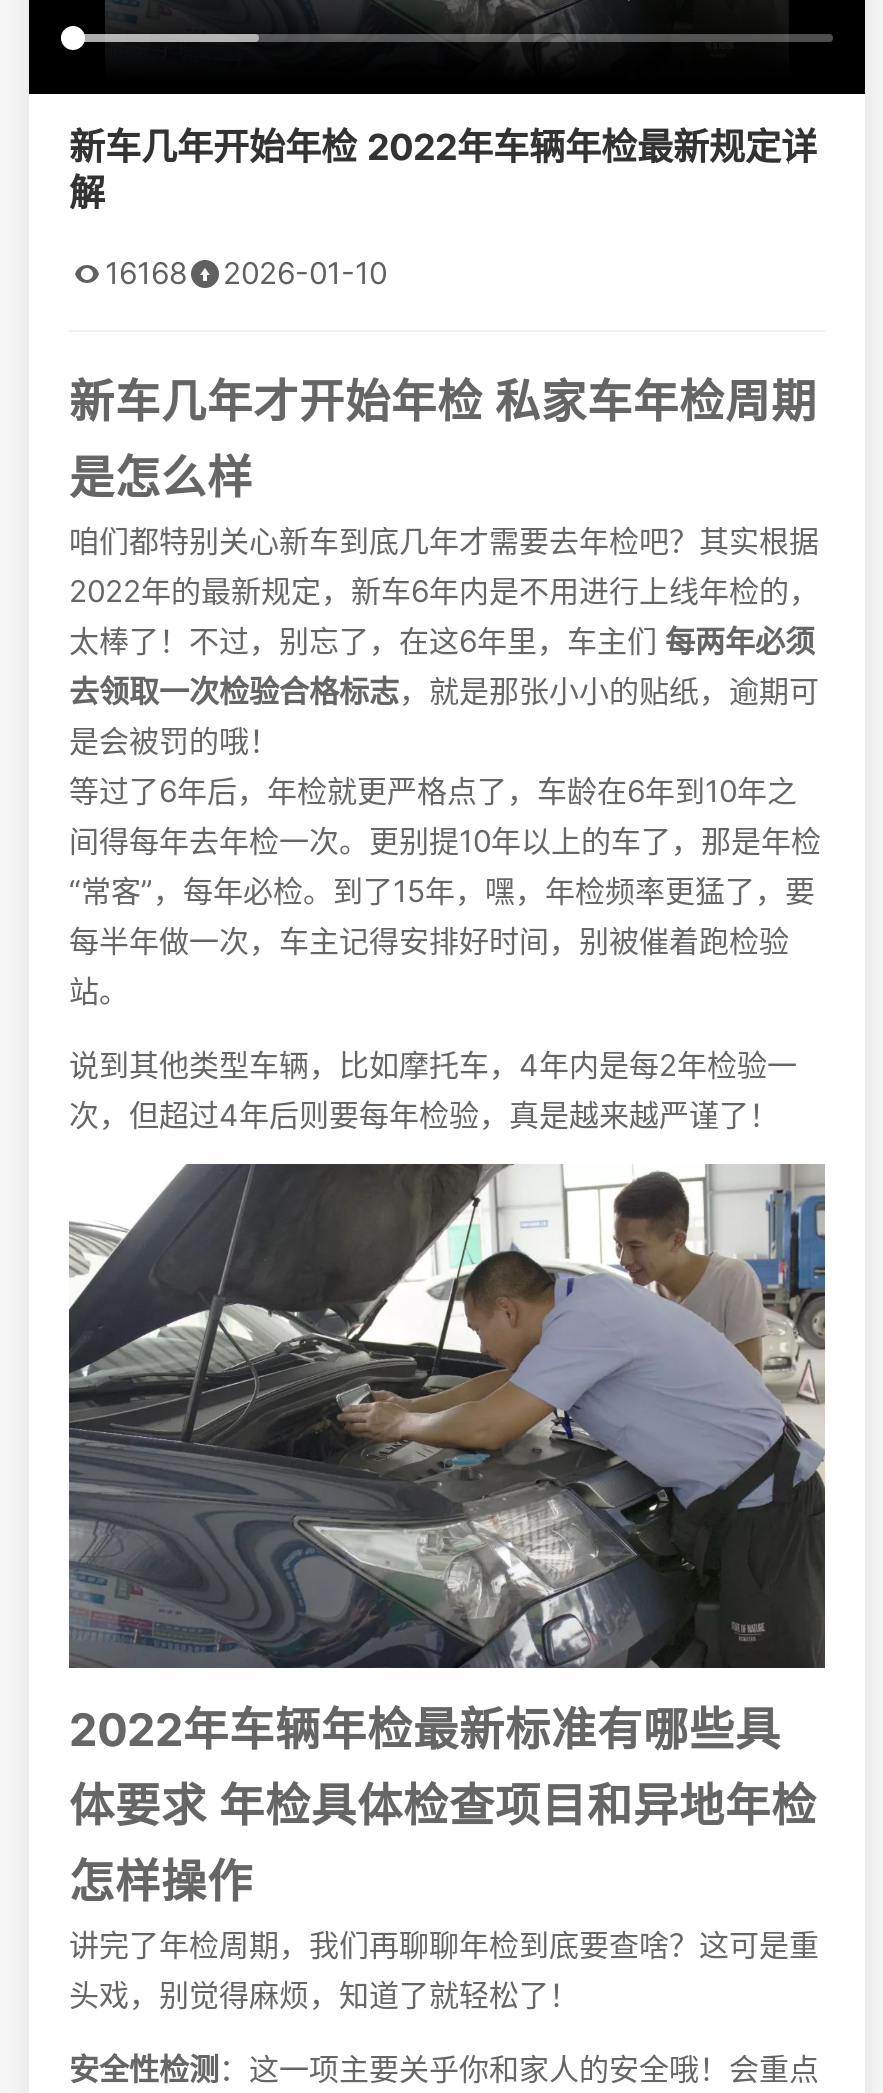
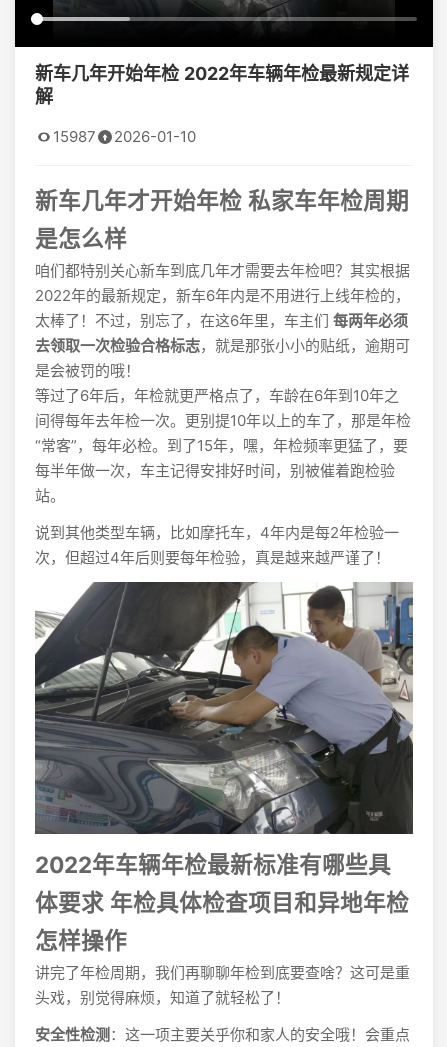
- 16168 2026-01-10
+ 15987 2026-01-10
